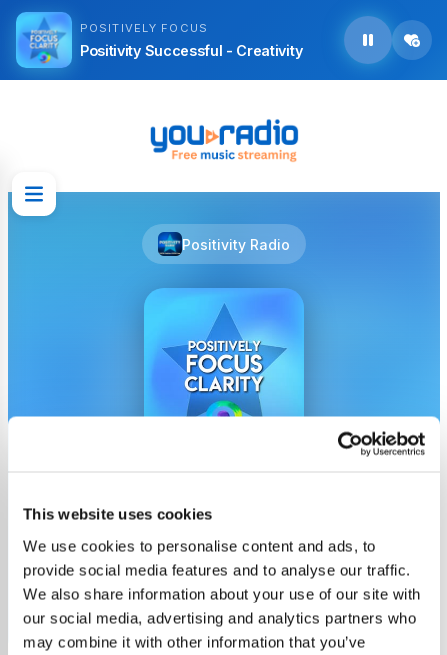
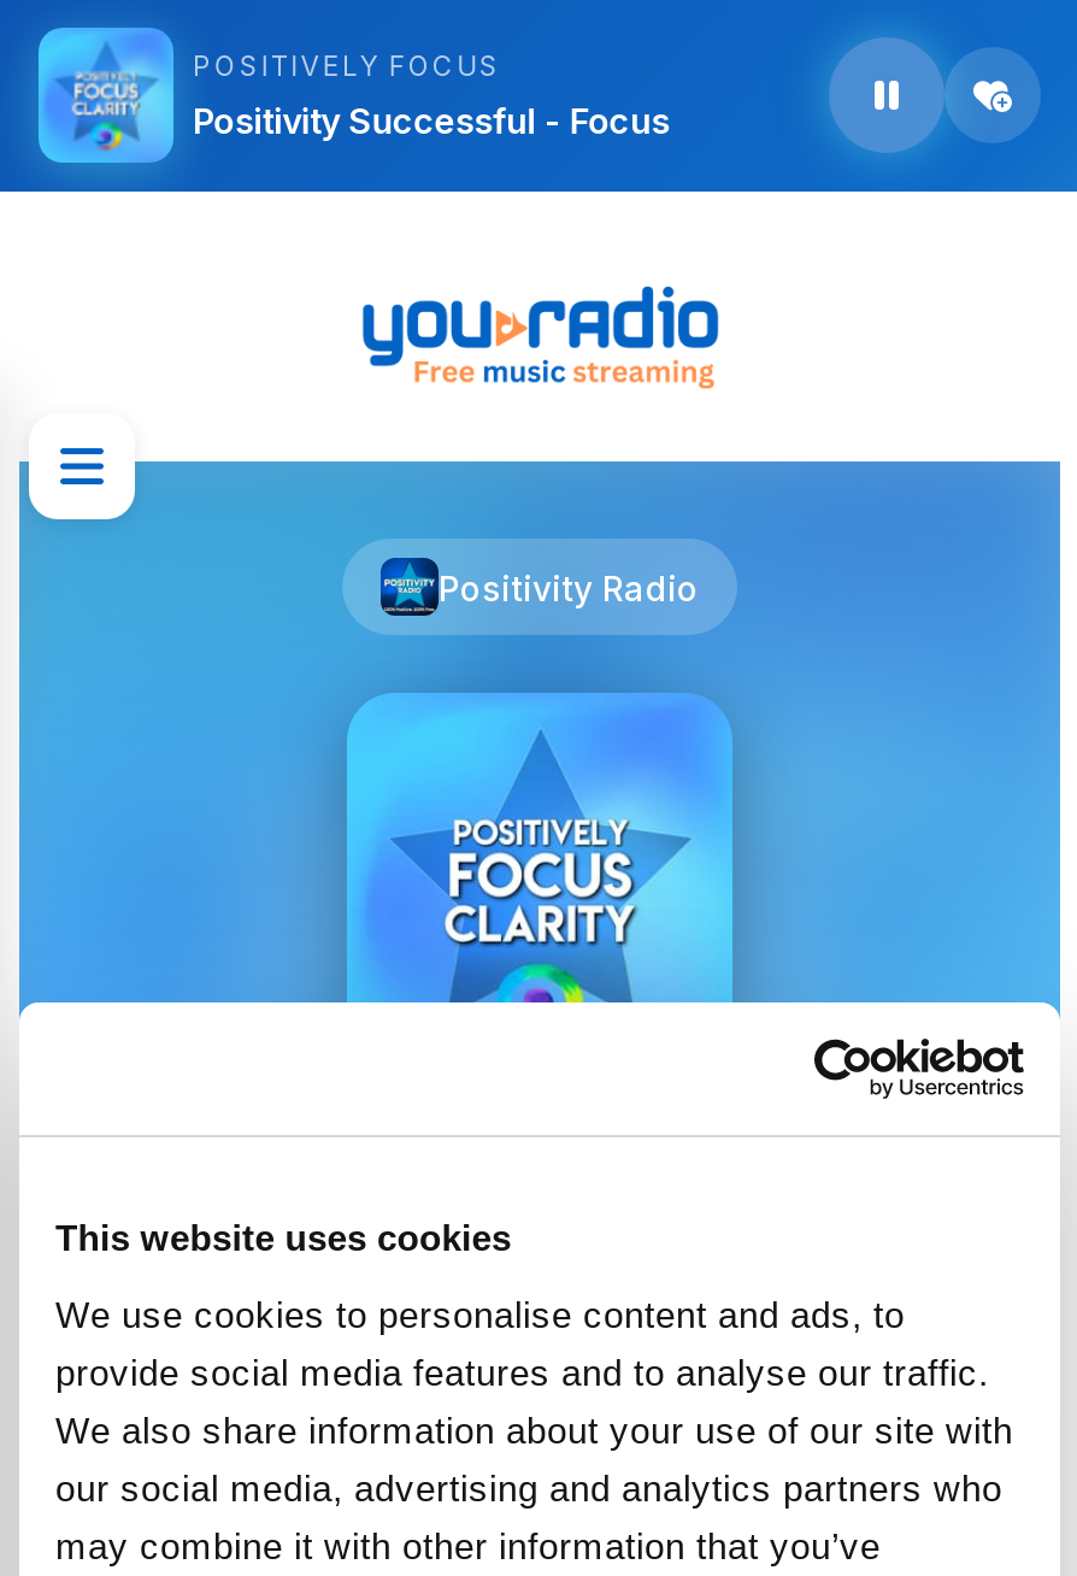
- Positivity Successful - Creativity
+ Positivity Successful - Focus
